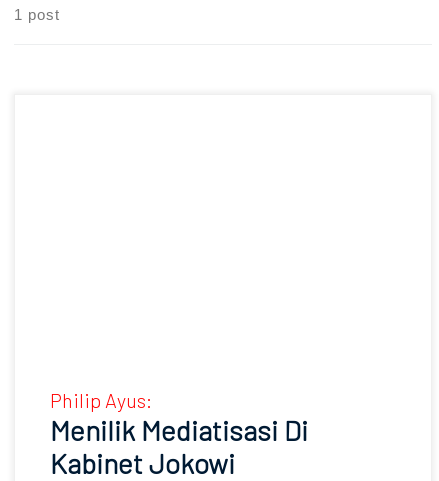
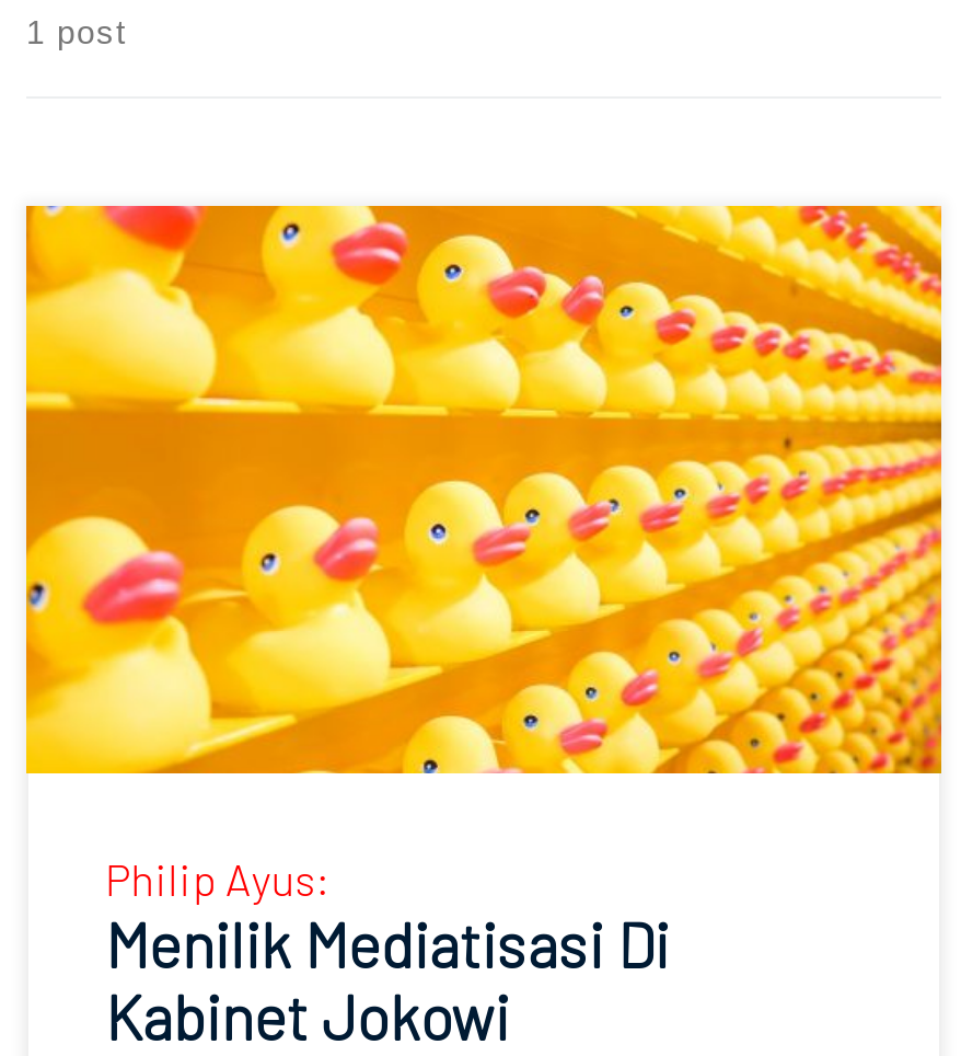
+ [image]
